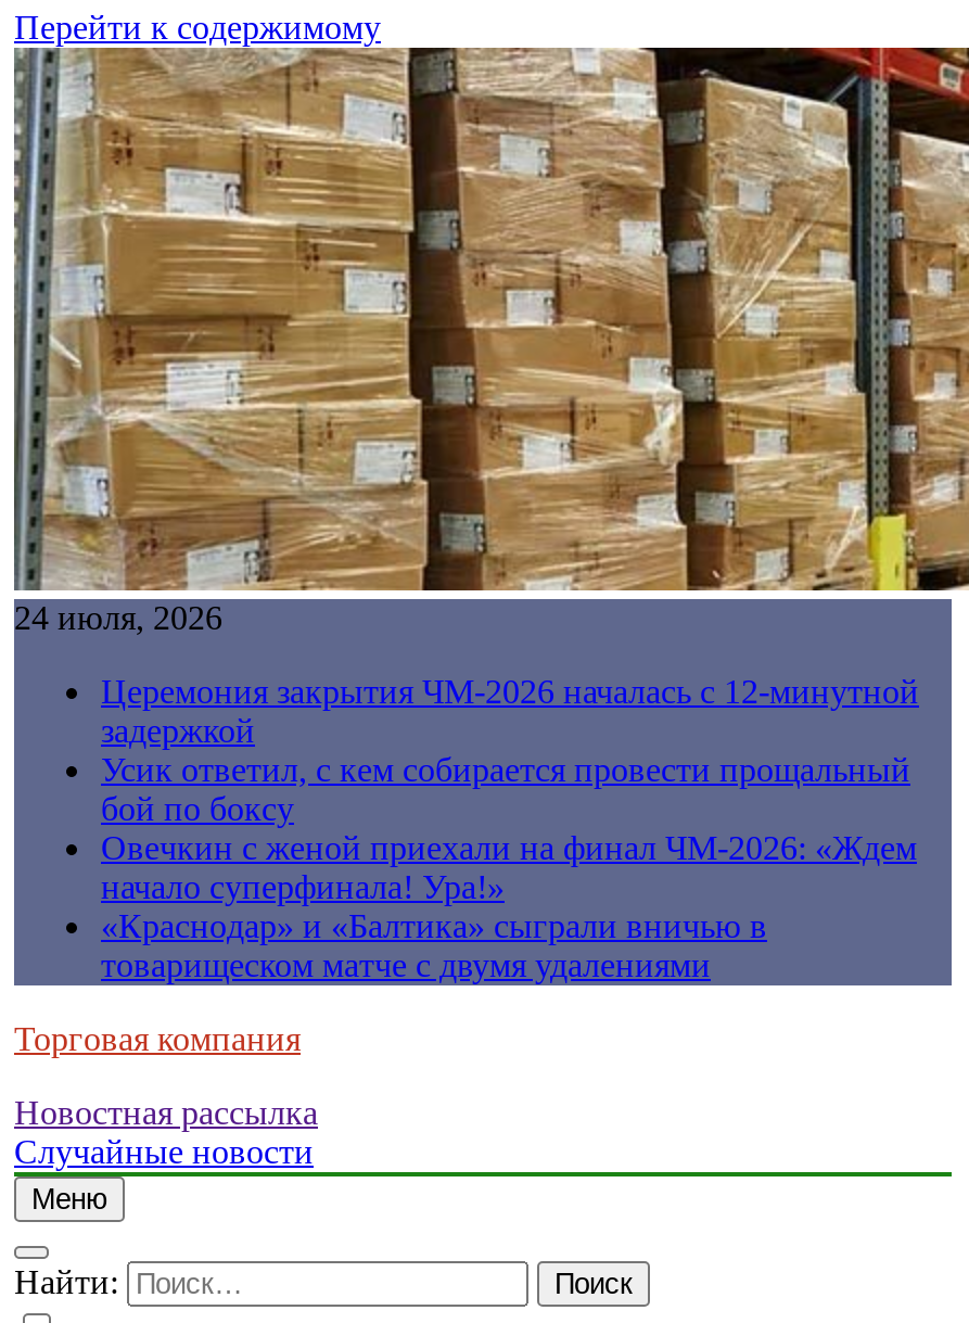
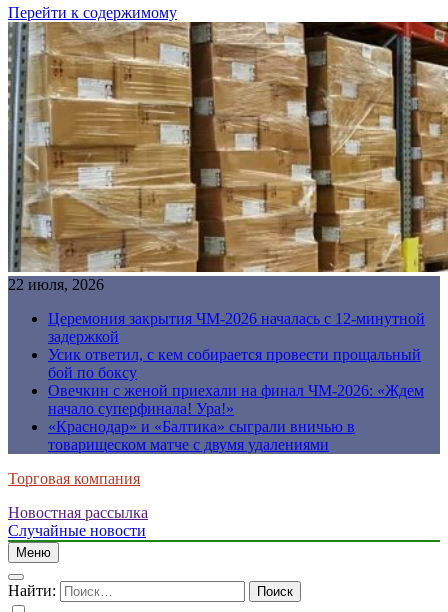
- 24 июля, 2026
+ 22 июля, 2026
